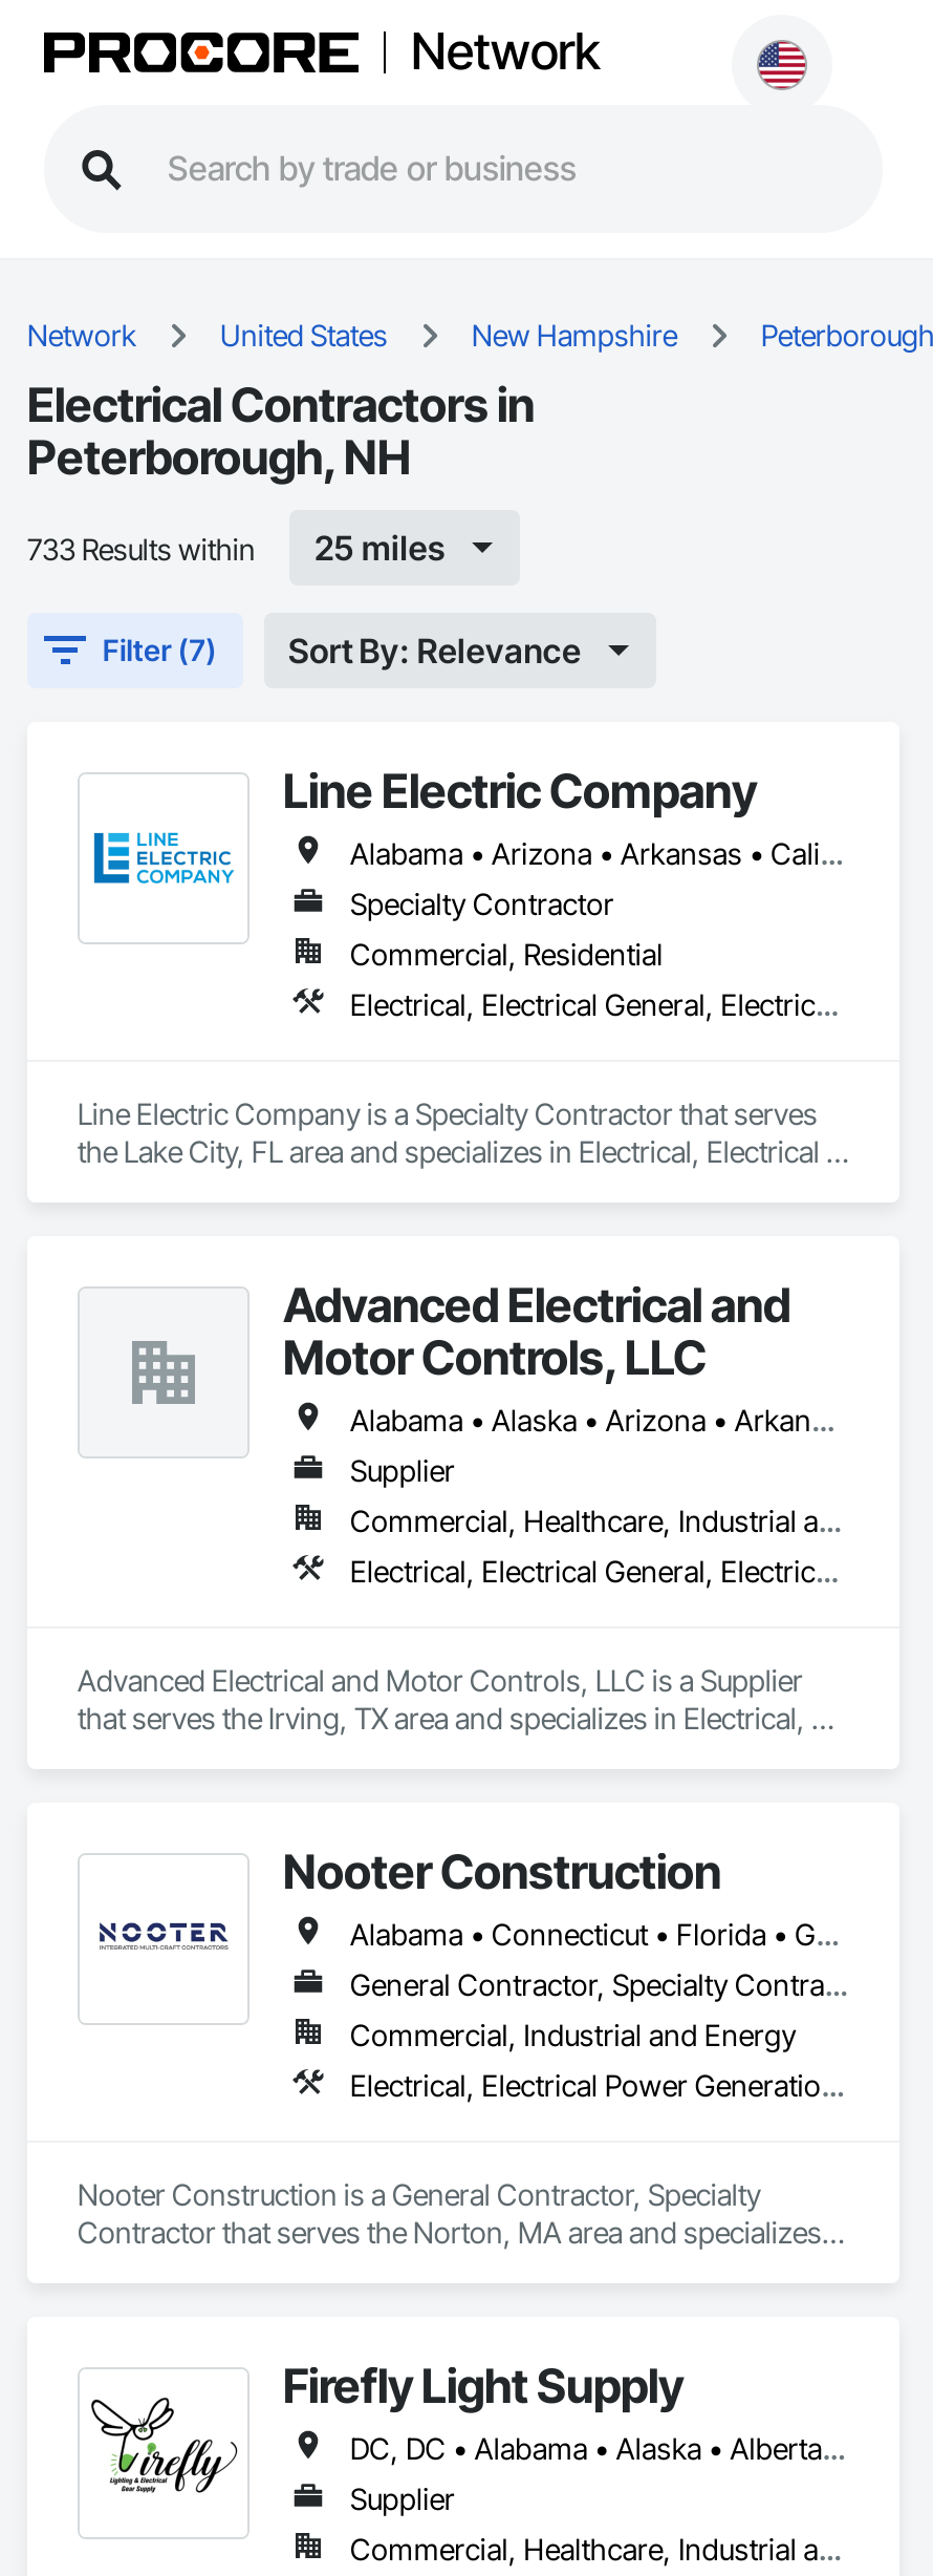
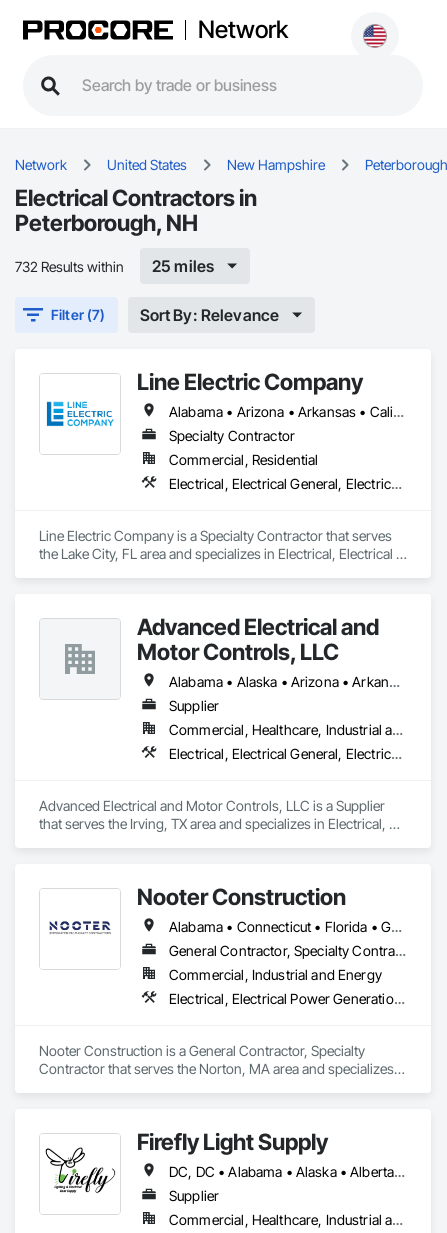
- 733 Results within
+ 732 Results within
